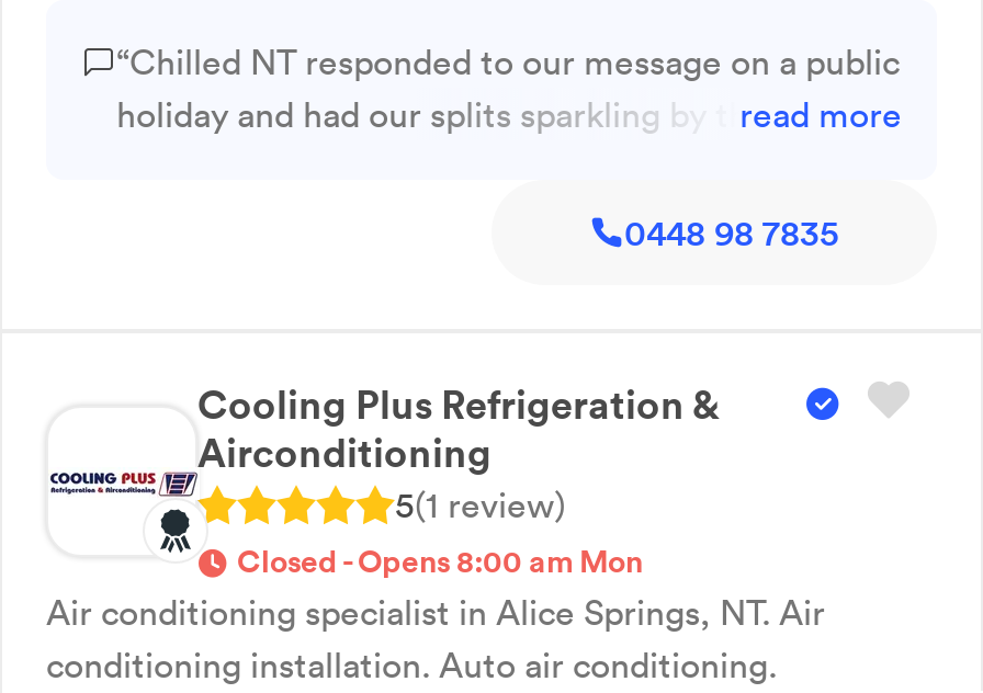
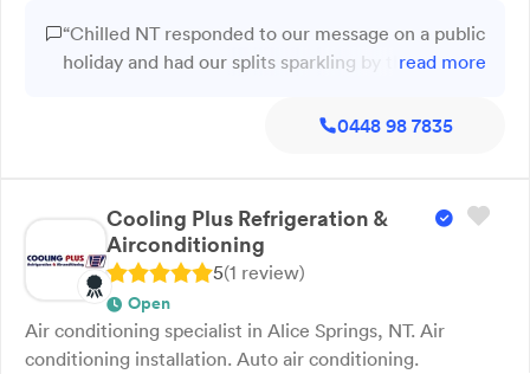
- Closed - Opens 8:00 am Mon
+ Open
